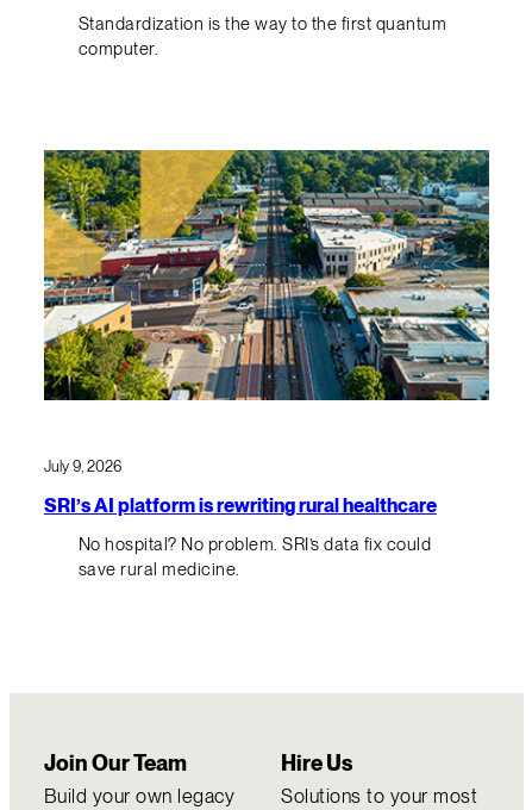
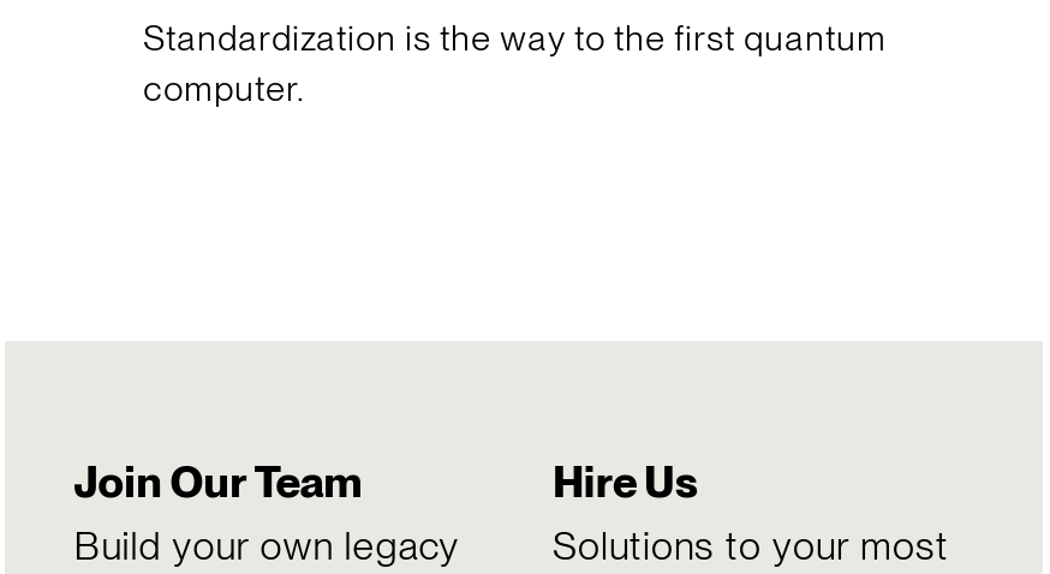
- [image]

- July 9, 2026
- SRI’s AI platform is rewriting rural healthcare
- No hospital? No problem. SRI’s data fix could
- save rural medicine.
